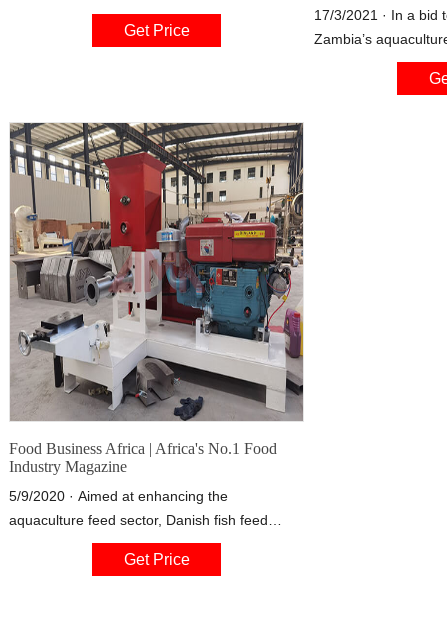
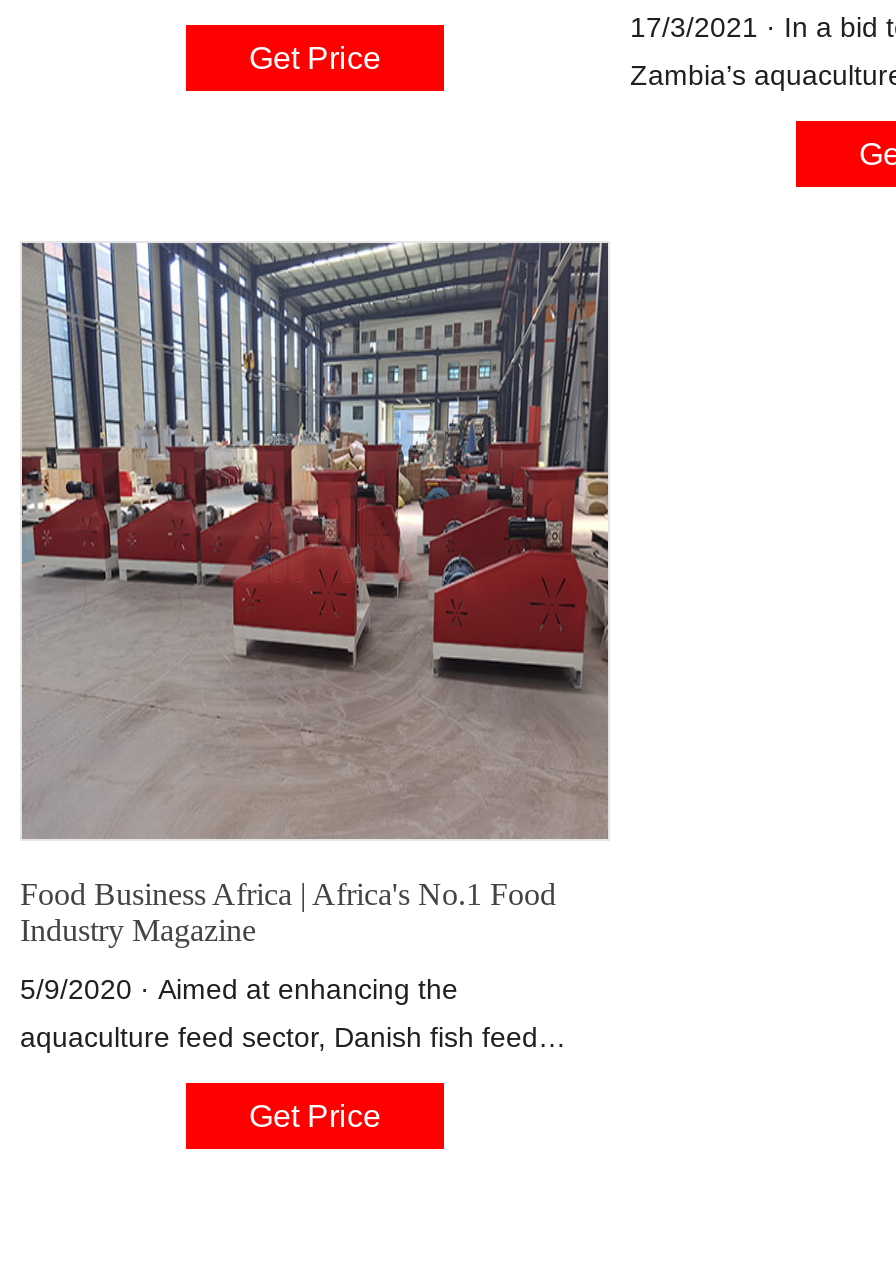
- [image]
+ [image]
